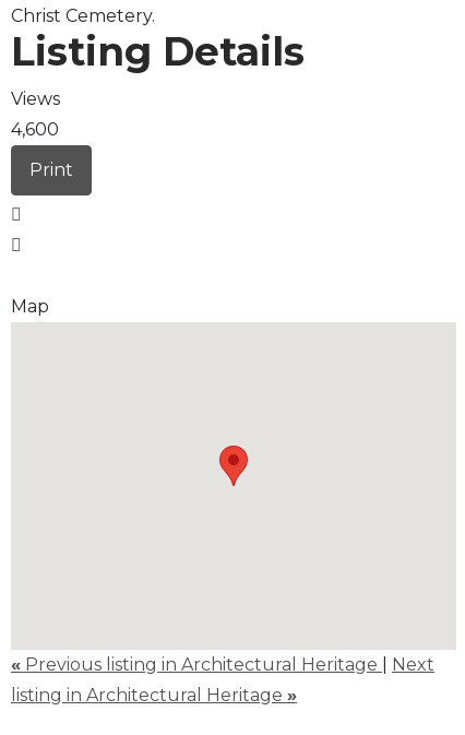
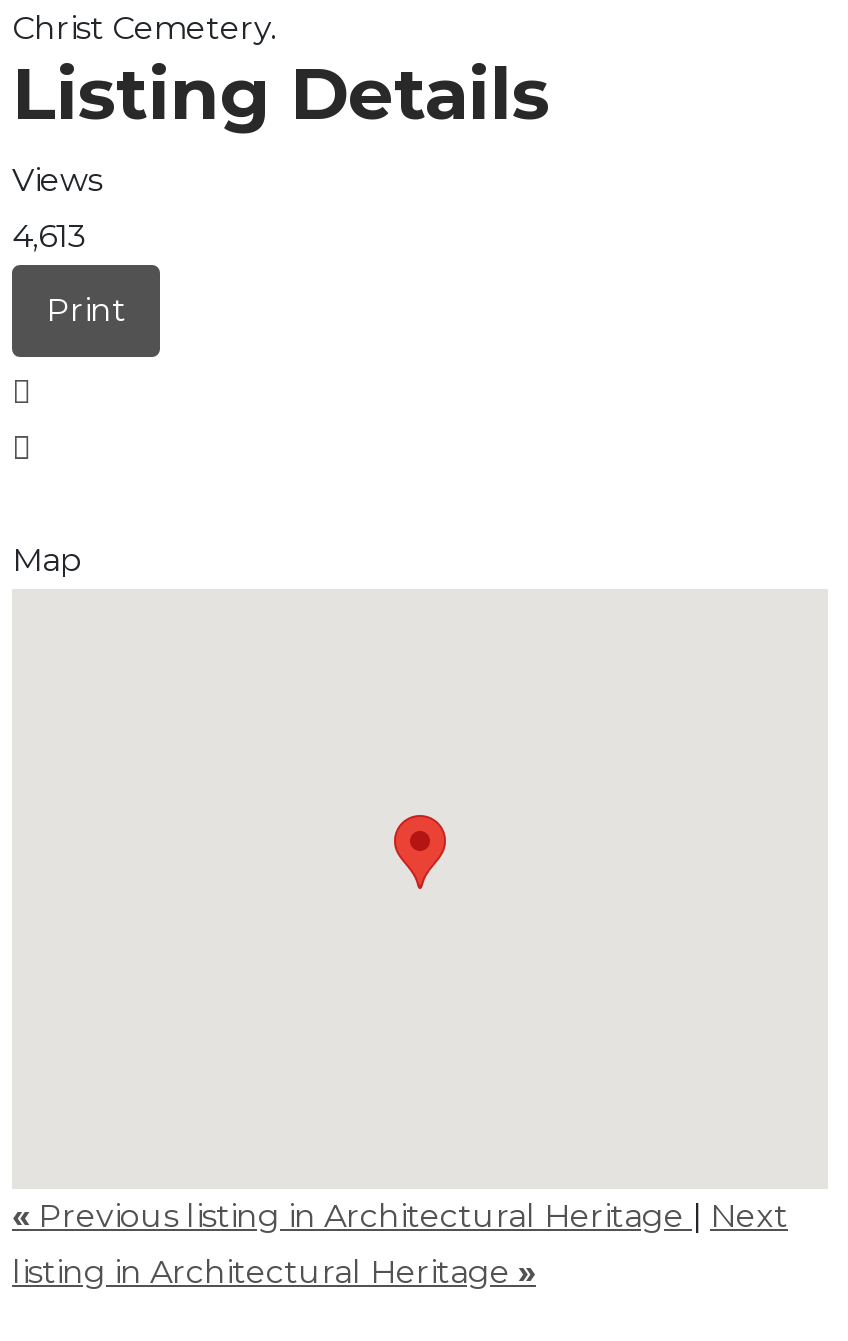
- 4,600
+ 4,613
